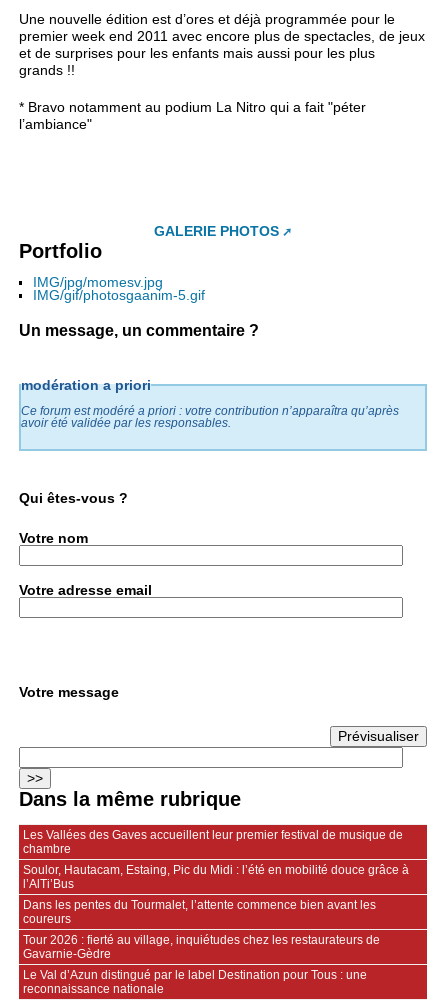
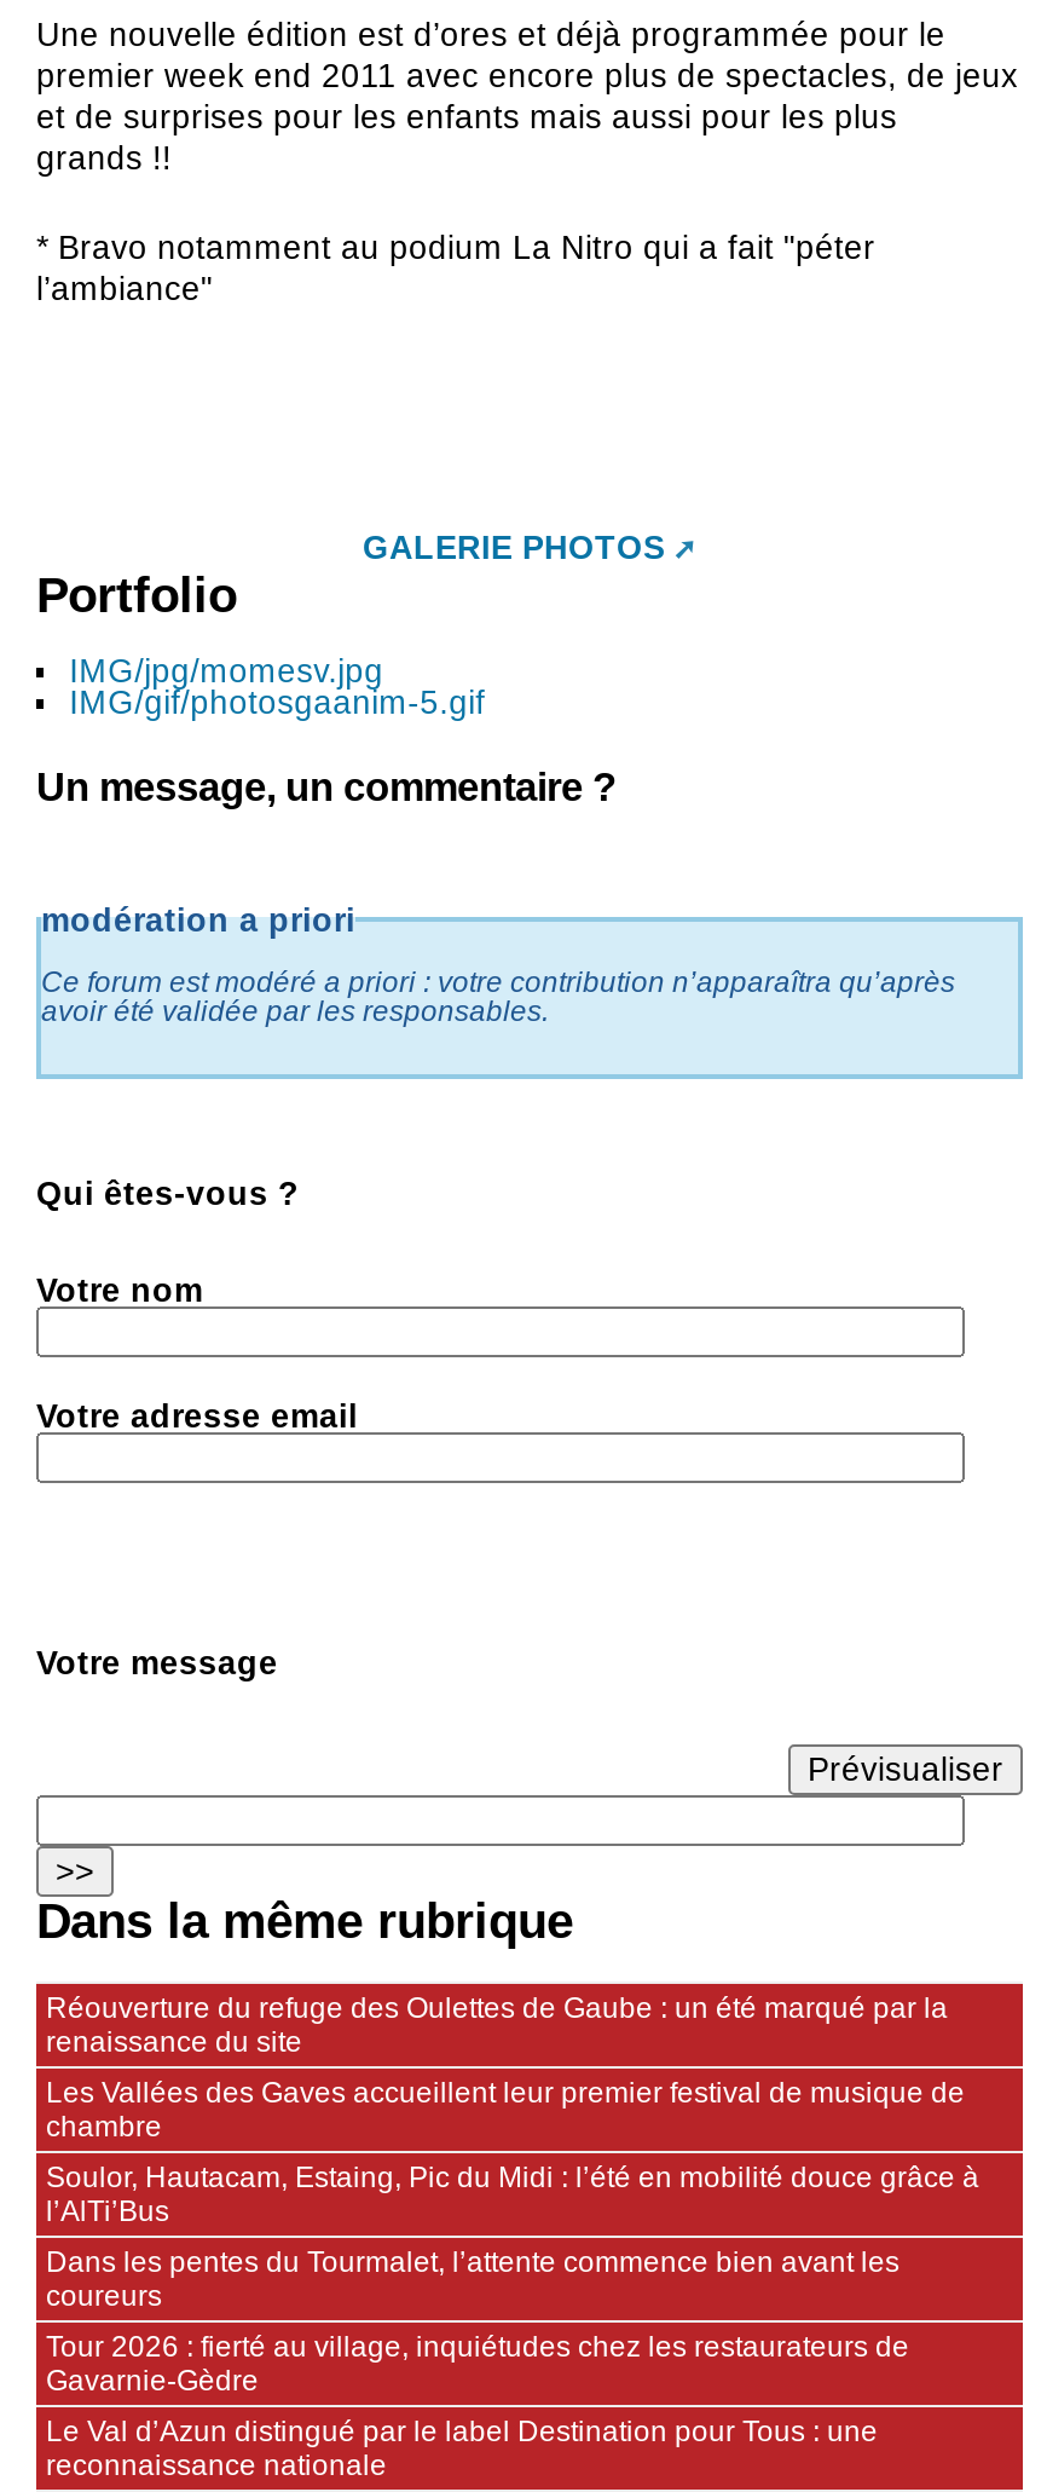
+ Réouverture du refuge des Oulettes de Gaube : un été marqué par la
+ renaissance du site
